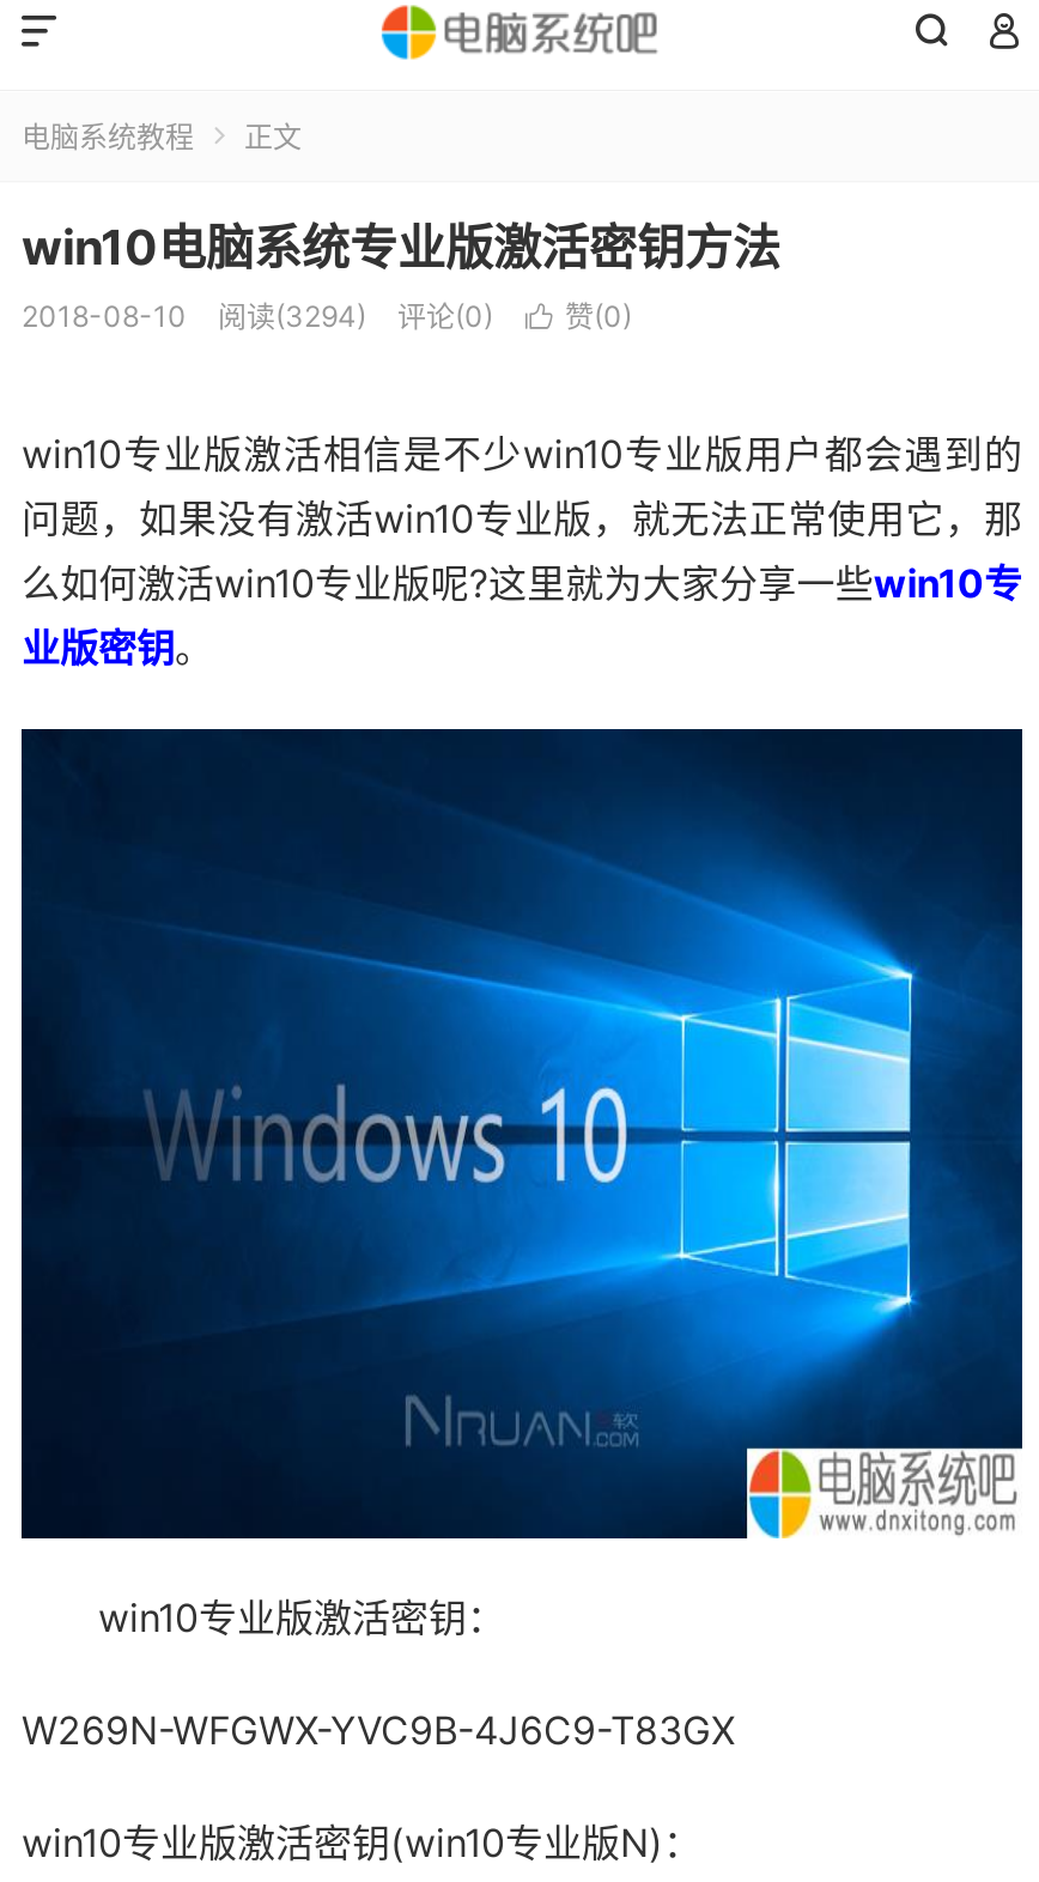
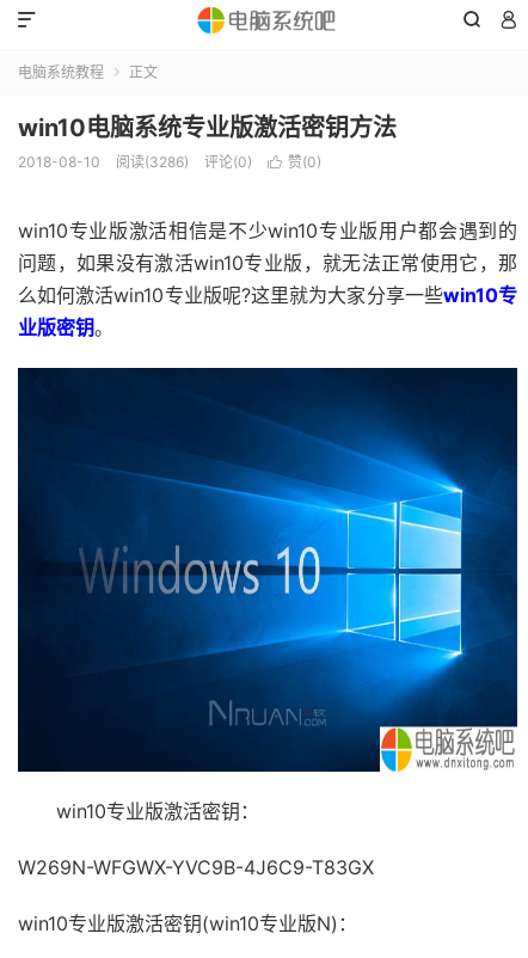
- 阅读(3294)
+ 阅读(3286)
